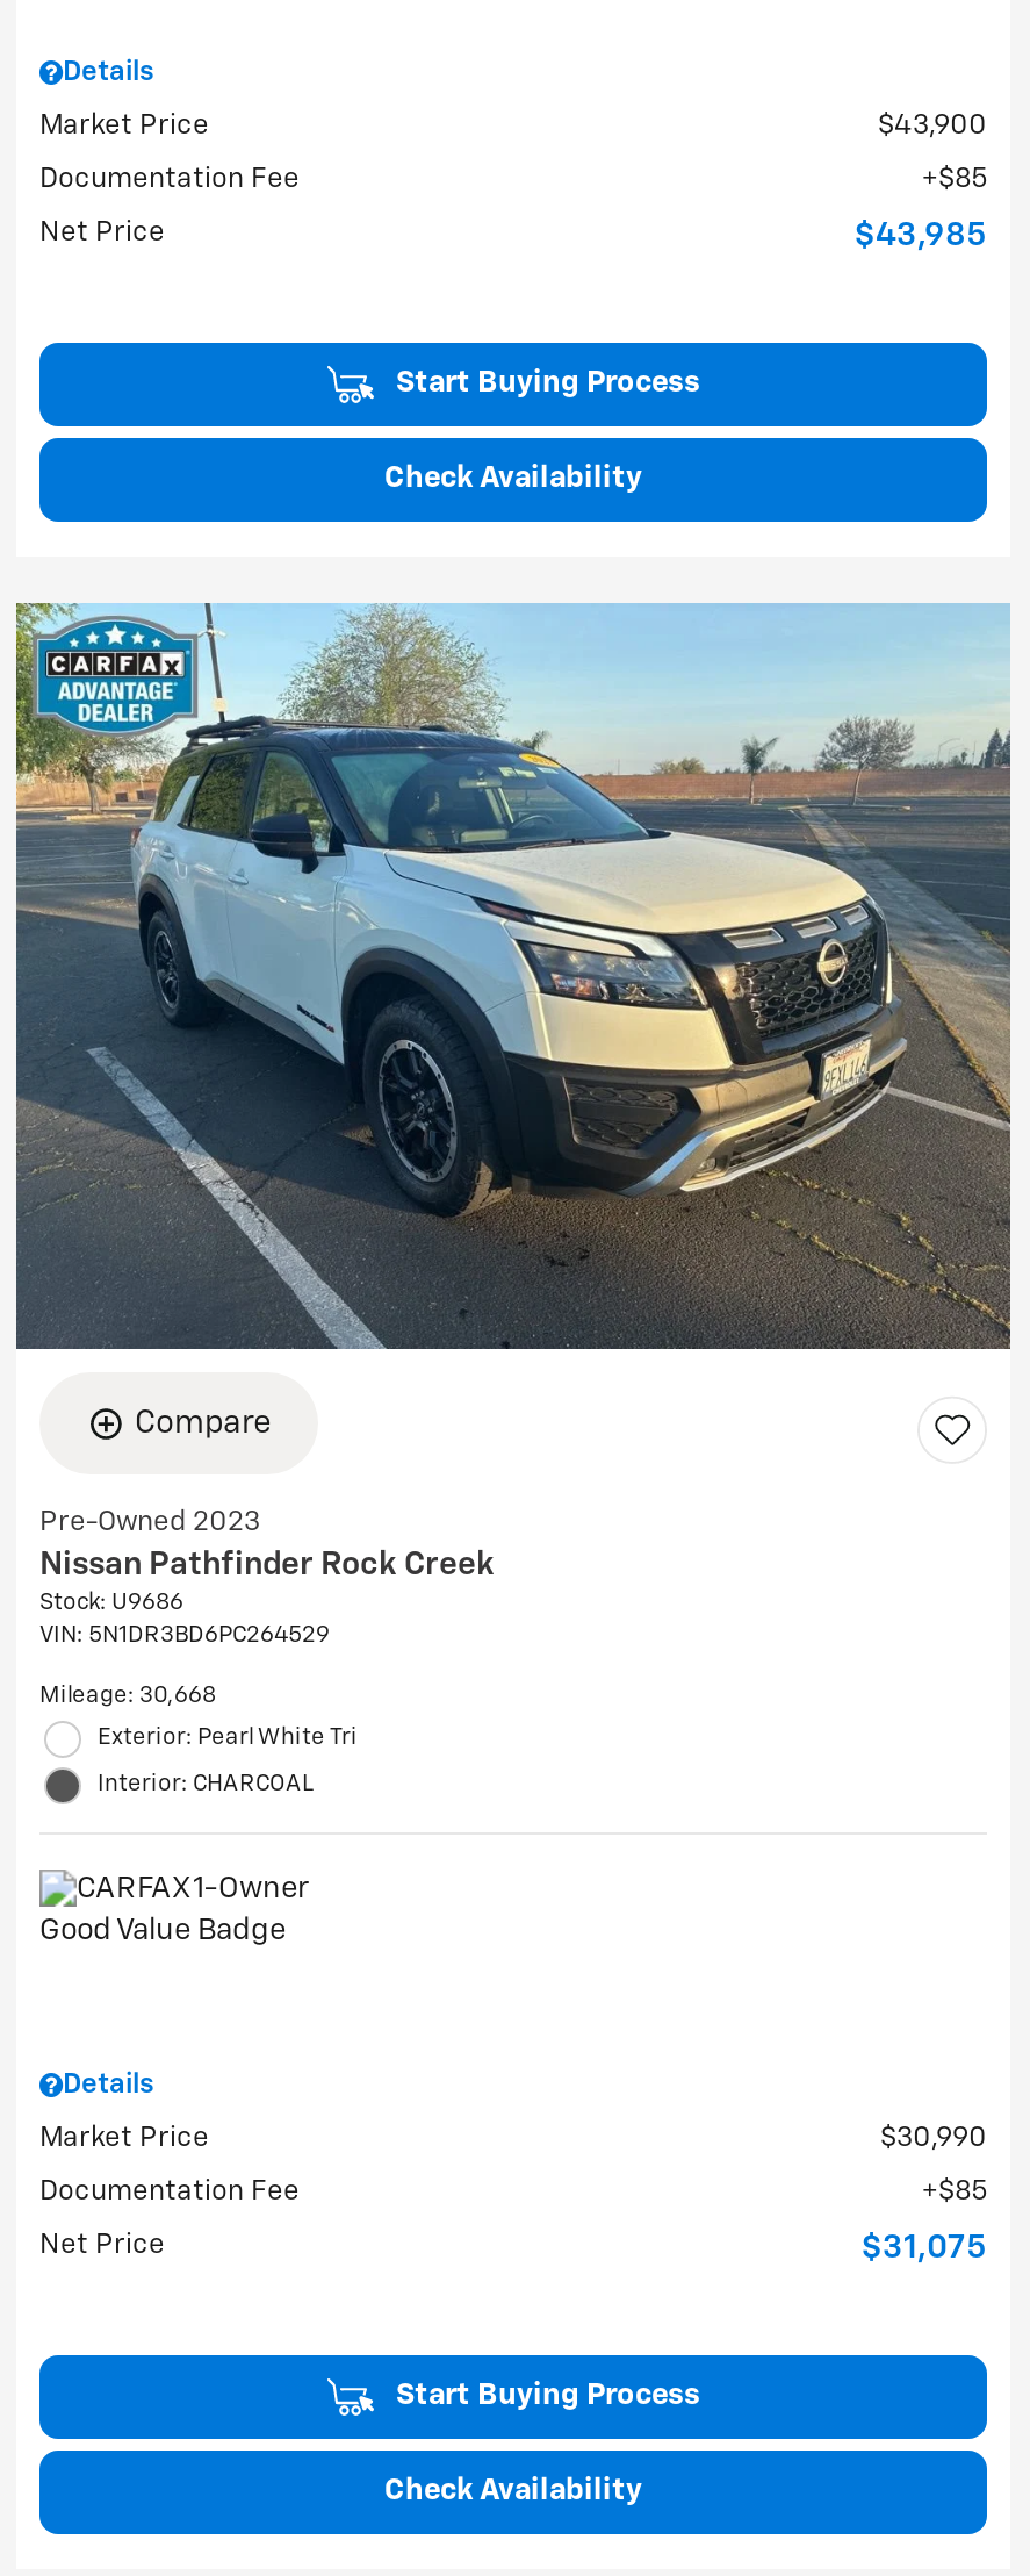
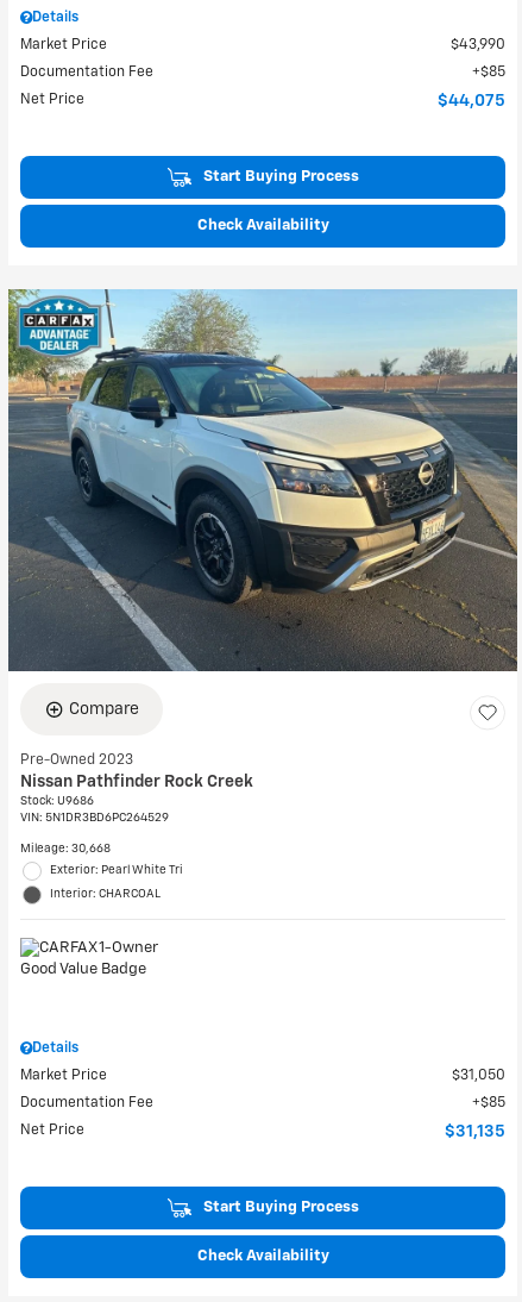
- $43,900
+ $43,990

- $43,985
+ $44,075

- $30,990
+ $31,050

- $31,075
+ $31,135
